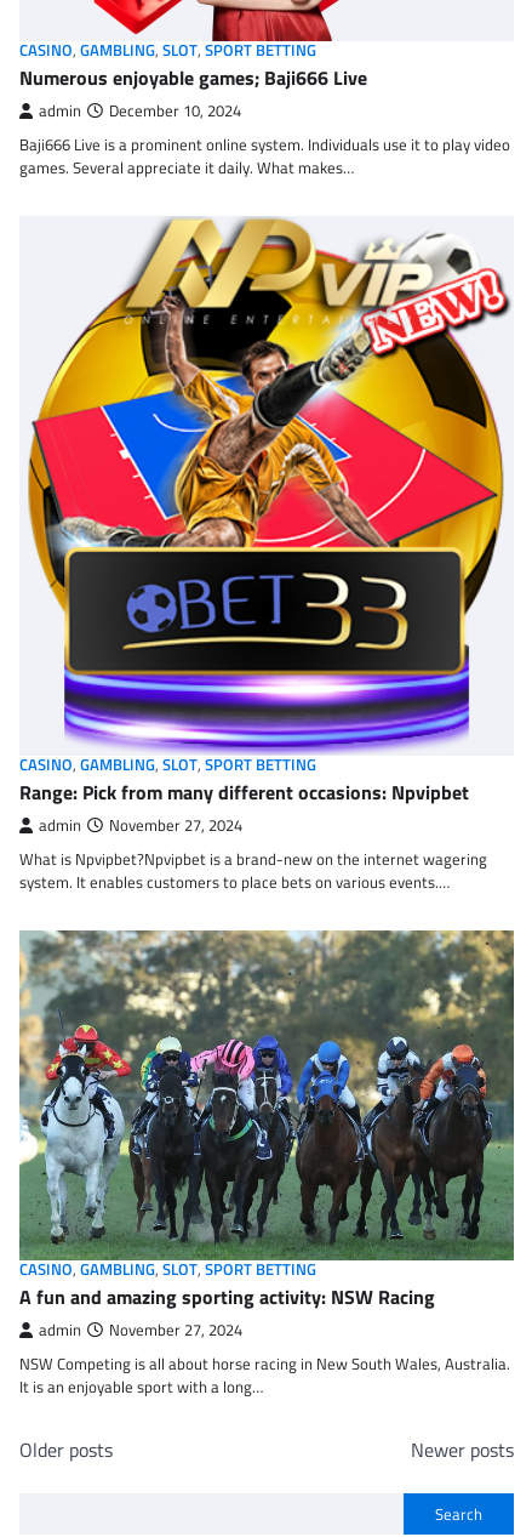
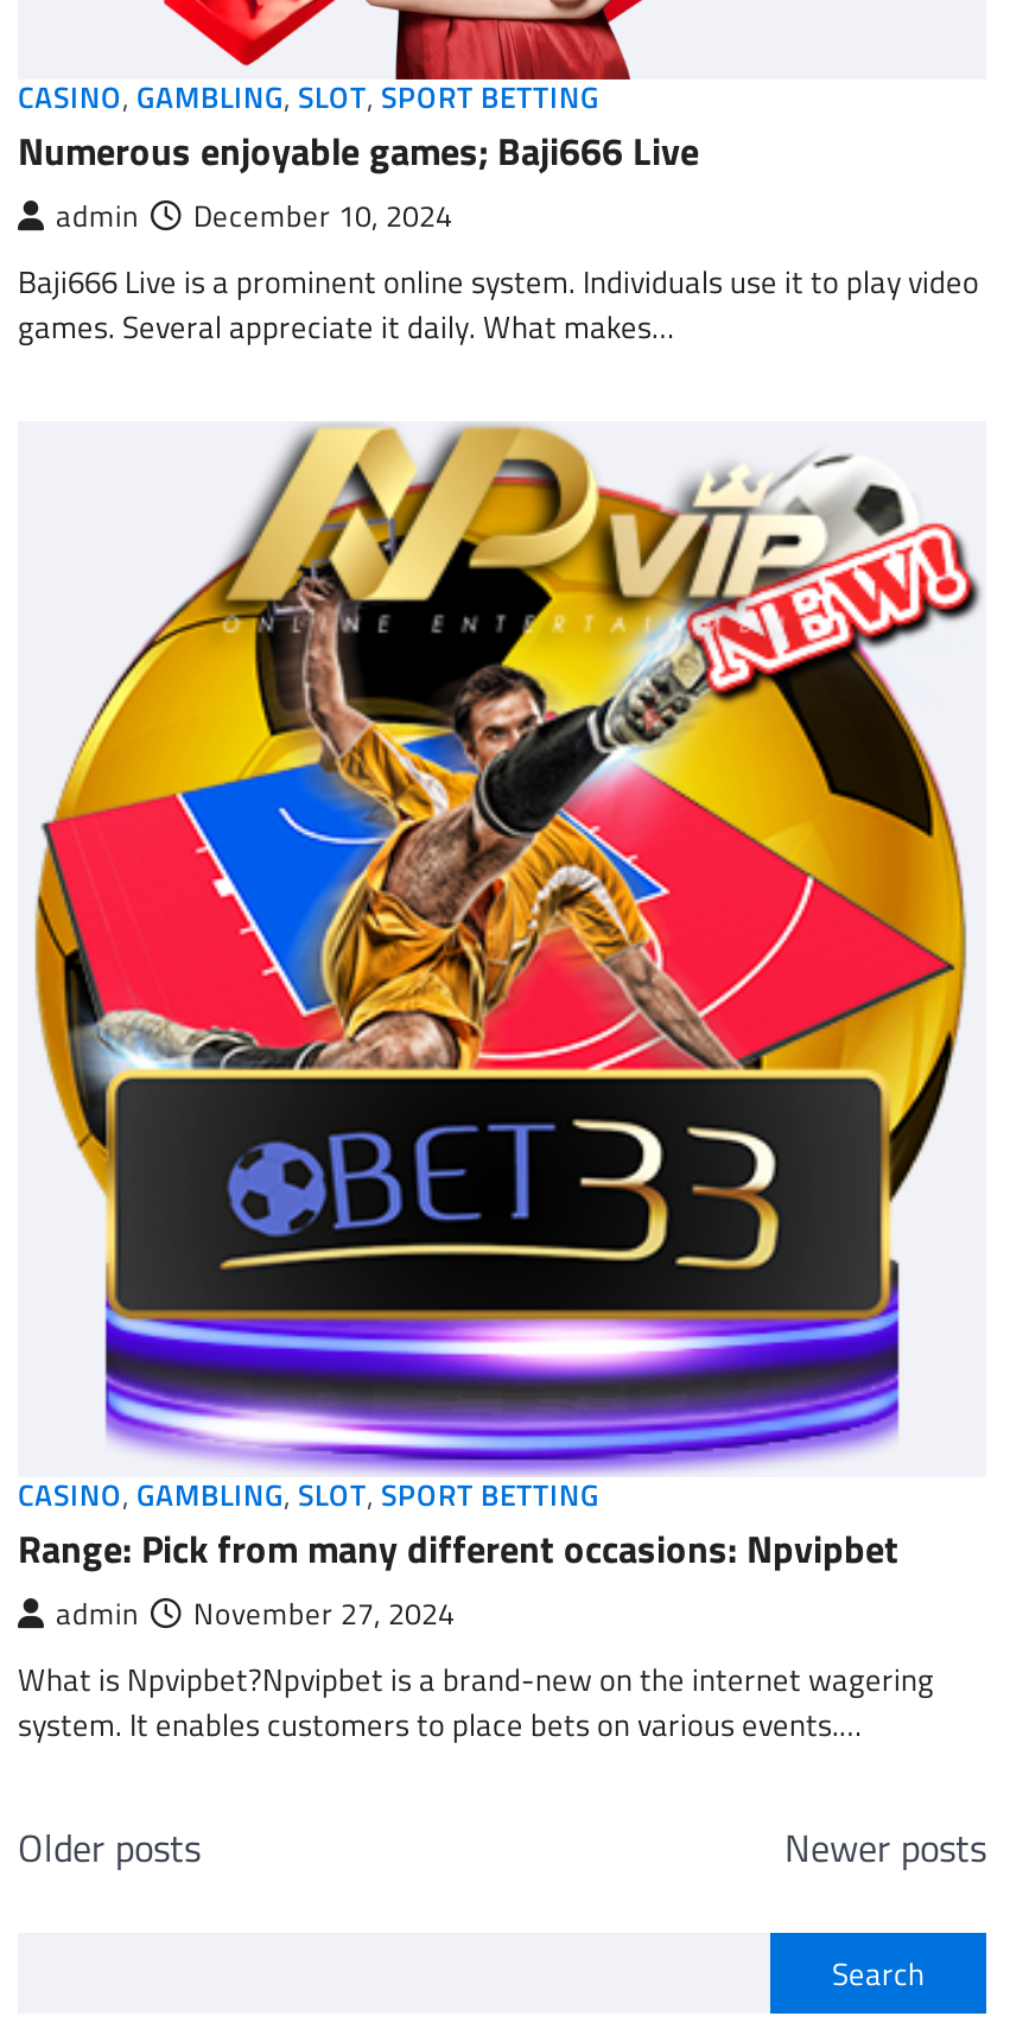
- [image]
- CASINO, GAMBLING, SLOT, SPORT BETTING
- A fun and amazing sporting activity: NSW Racing
- admin
- November 27, 2024
- NSW Competing is all about horse racing in New South Wales, Australia.
- It is an enjoyable sport with a long…
